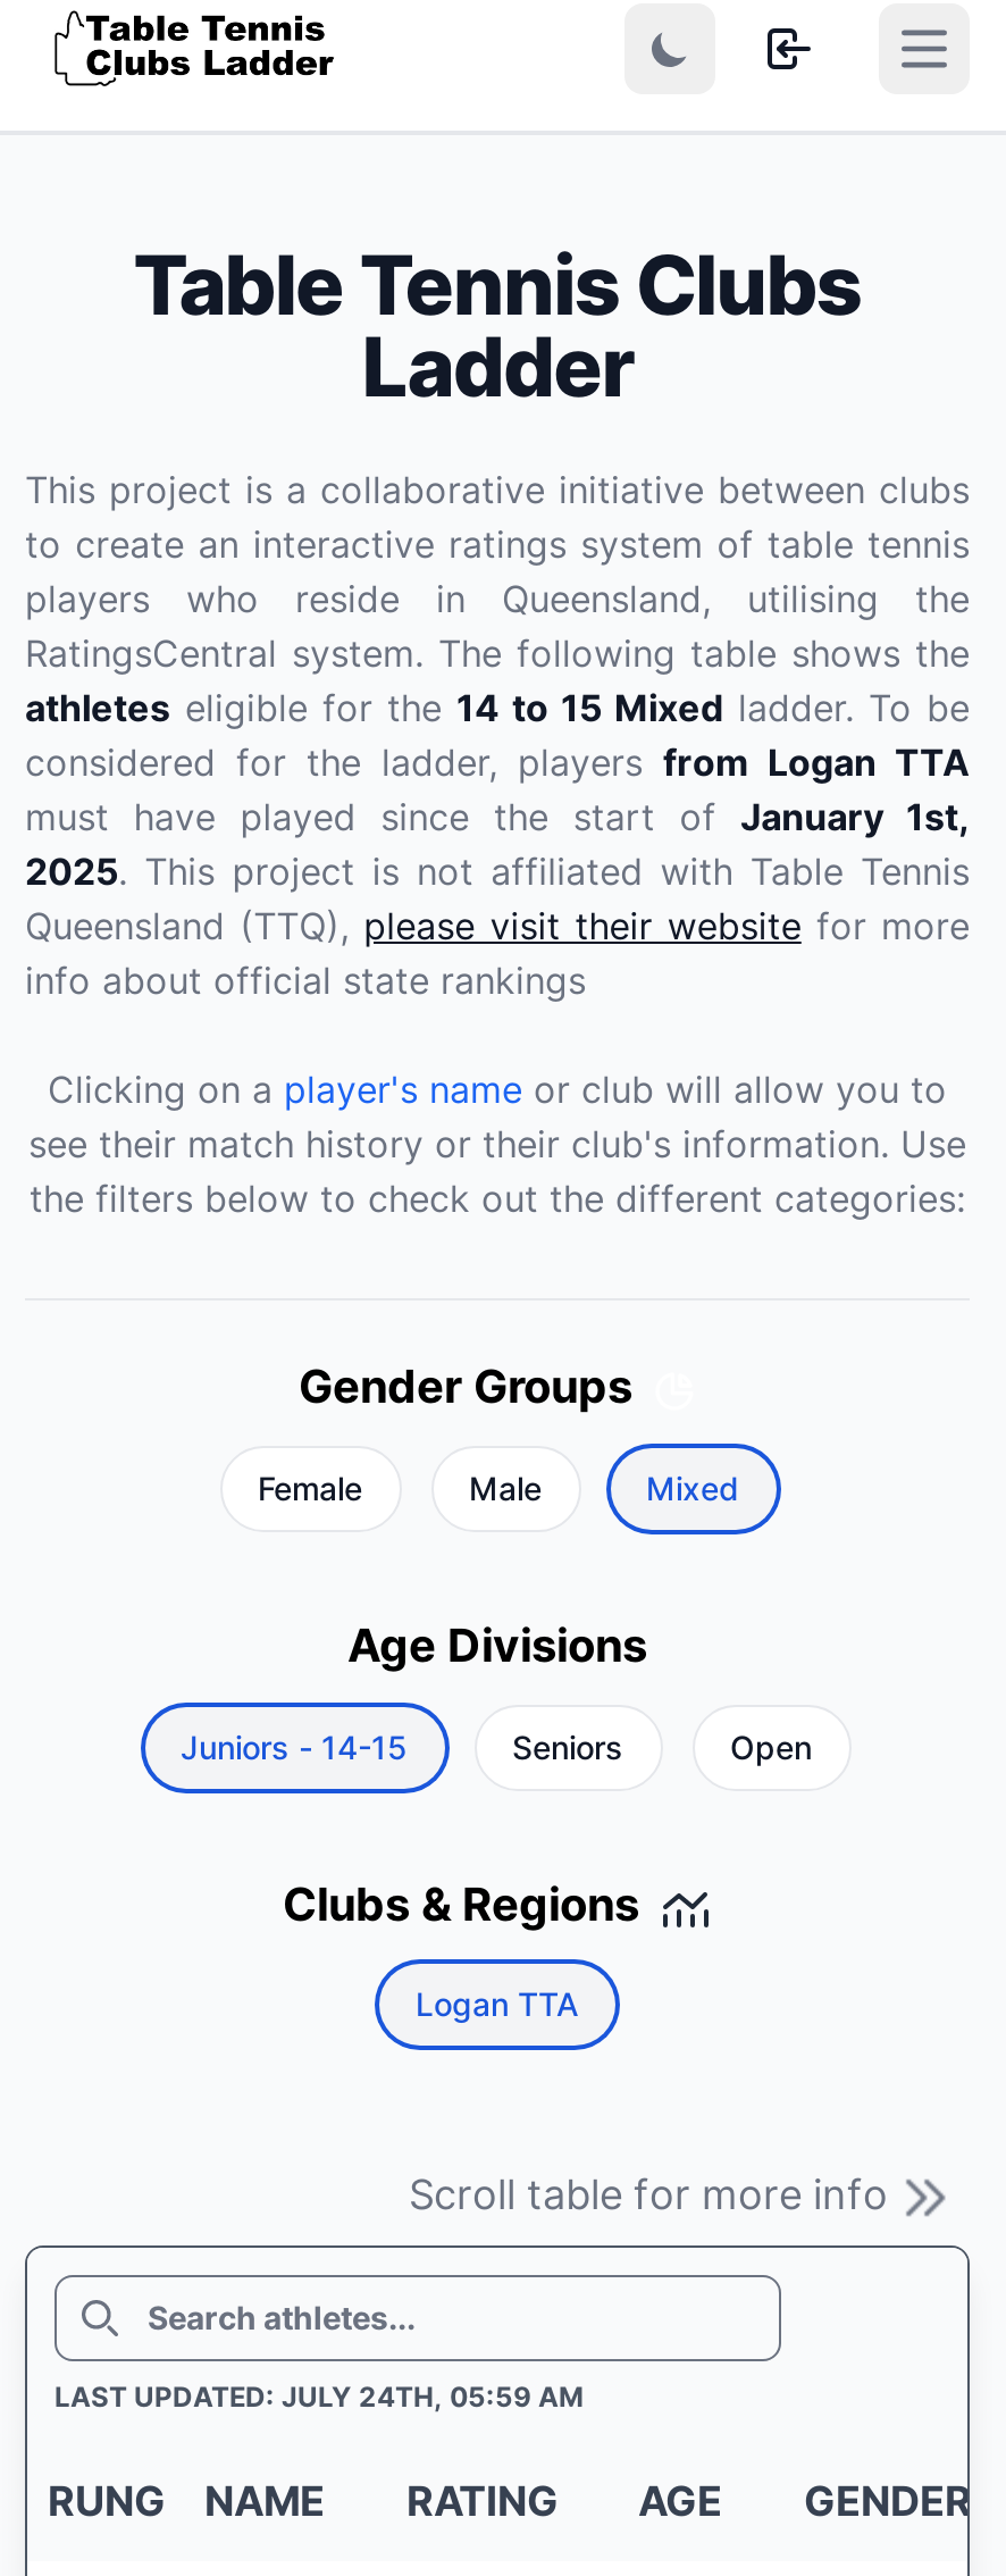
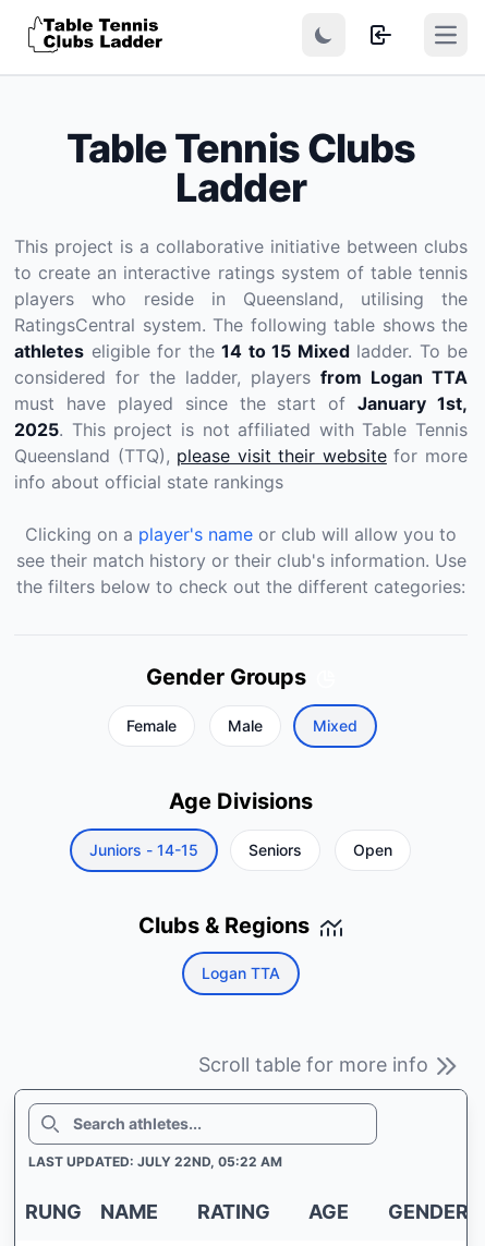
- LAST UPDATED: JULY 24TH, 05:59 AM
+ LAST UPDATED: JULY 22ND, 05:22 AM
